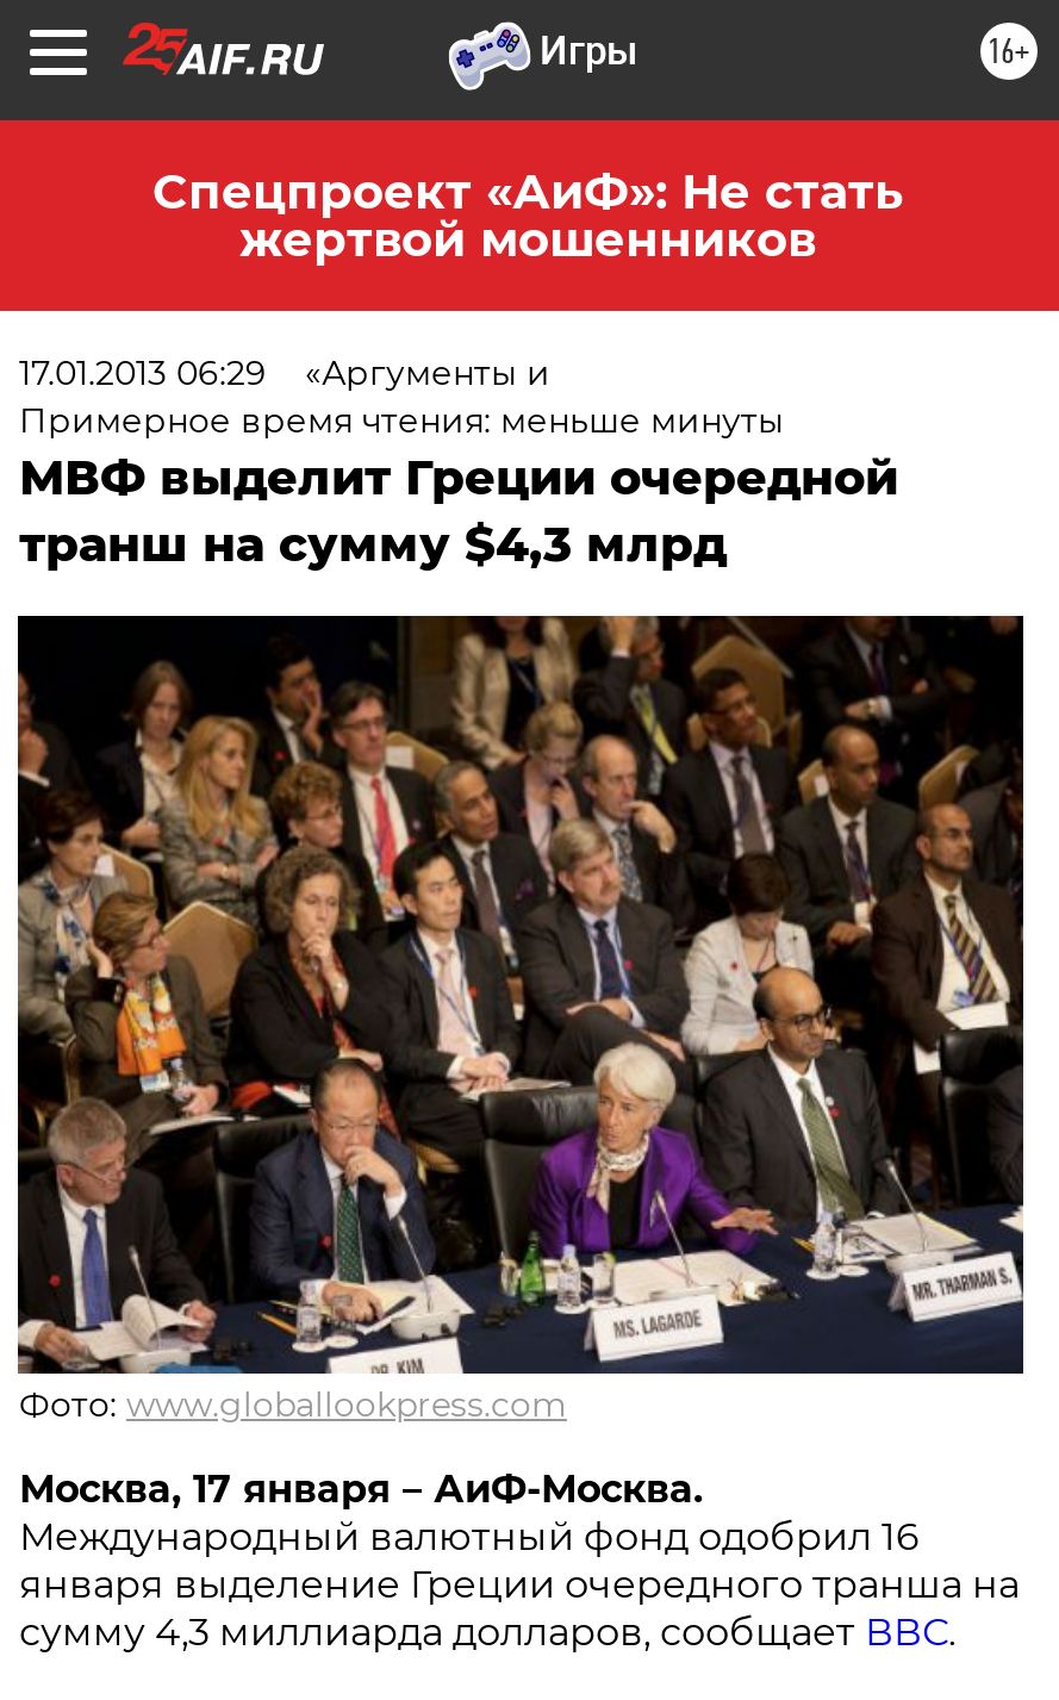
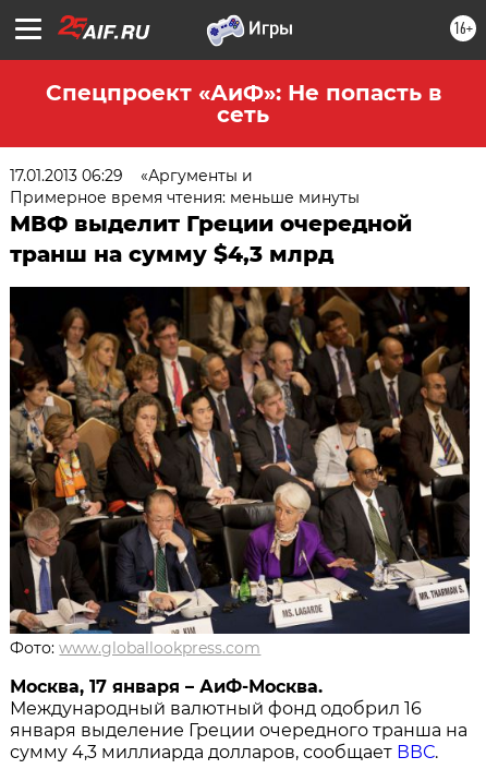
- Спецпроект «АиФ»: Не стать
- жертвой мошенников
+ Спецпроект «АиФ»: Не попасть в
+ сеть
